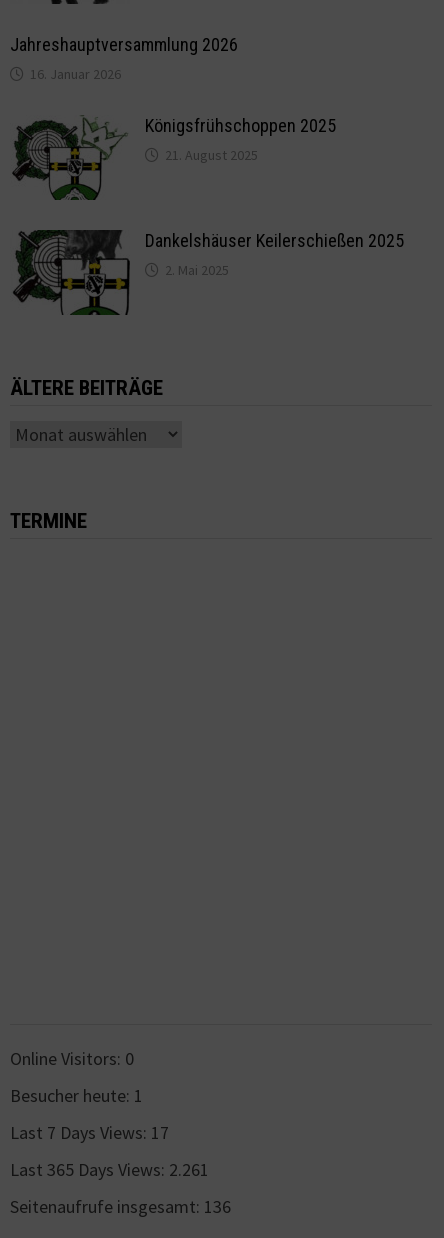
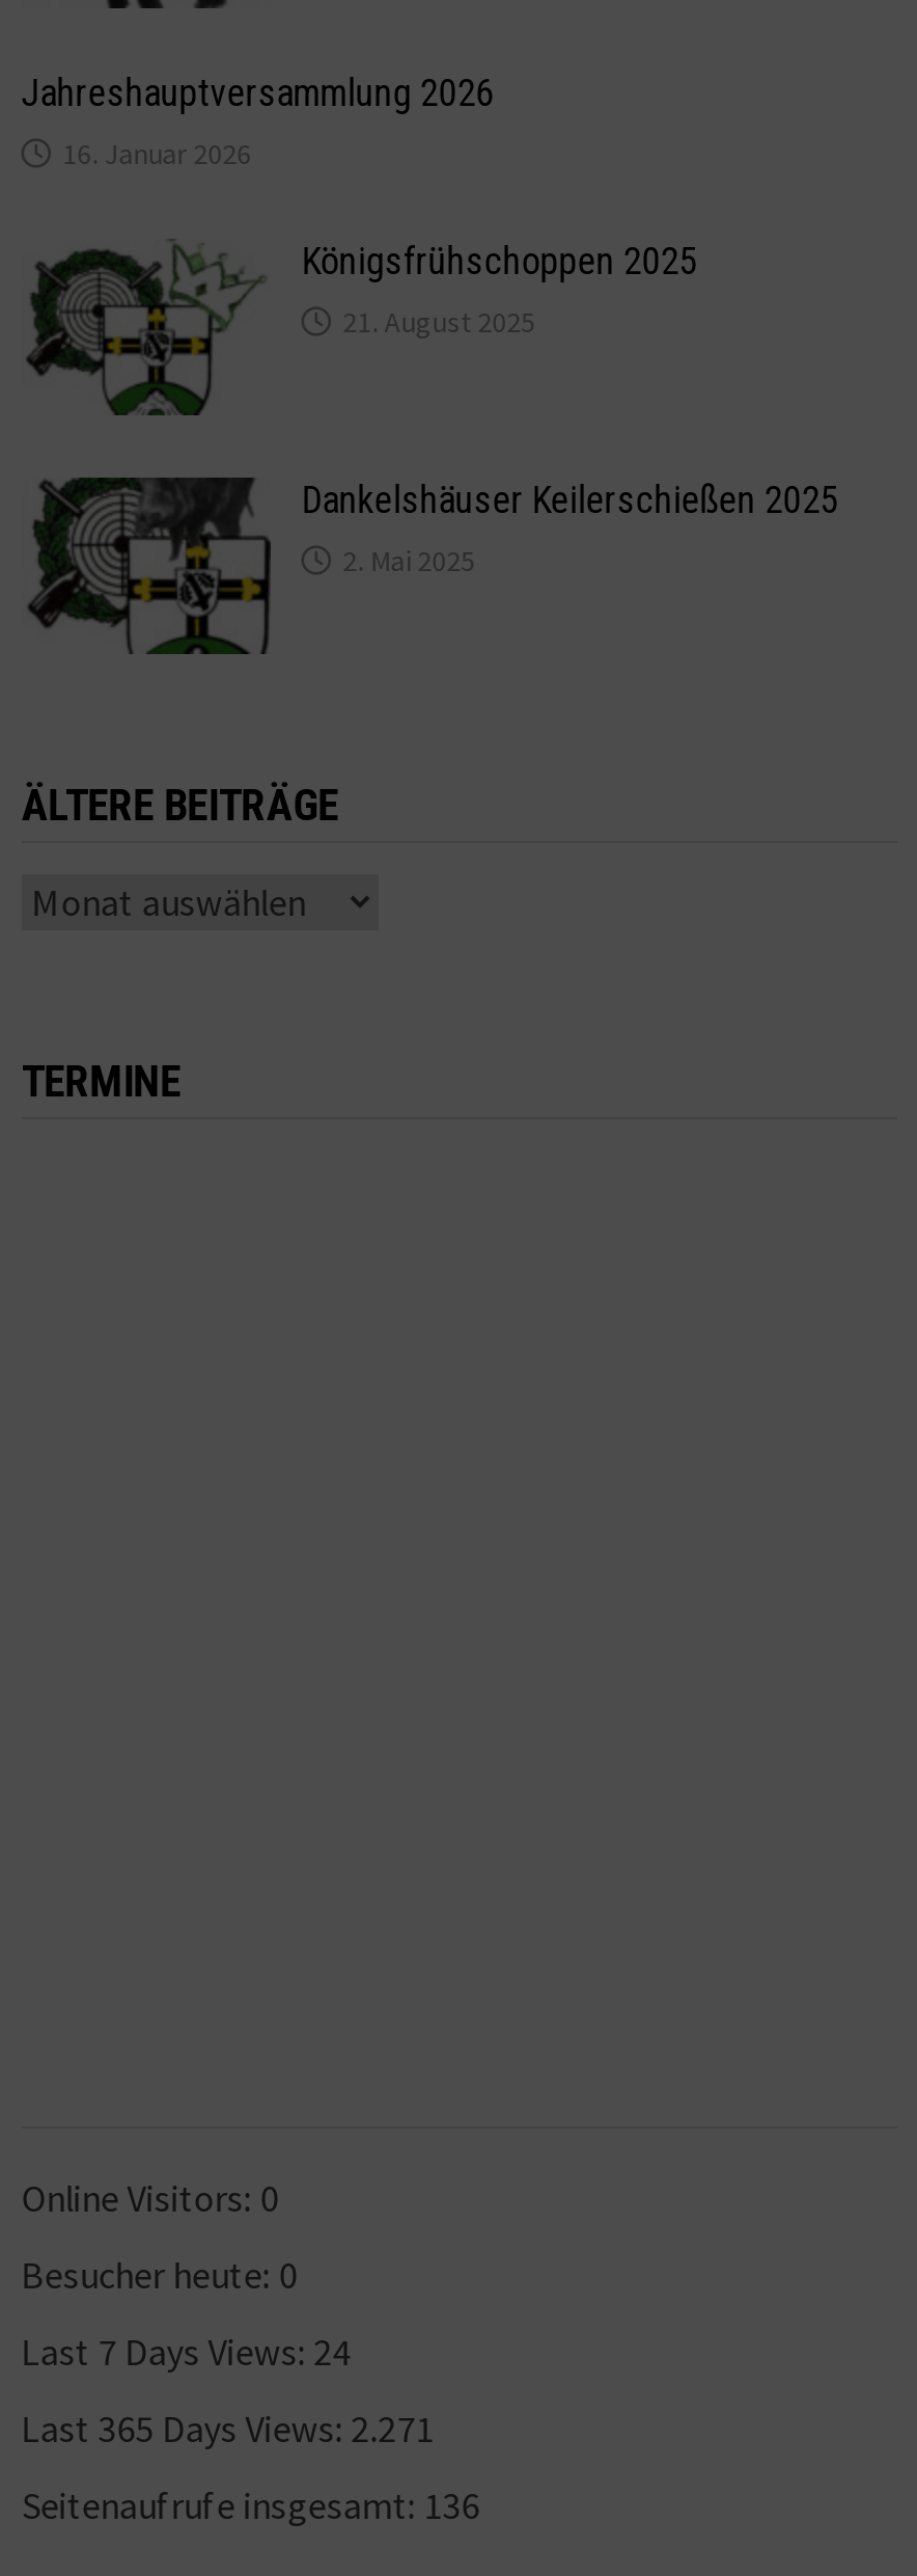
- Besucher heute: 1
+ Besucher heute: 0

- Last 7 Days Views: 17
+ Last 7 Days Views: 24

- Last 365 Days Views: 2.261
+ Last 365 Days Views: 2.271
